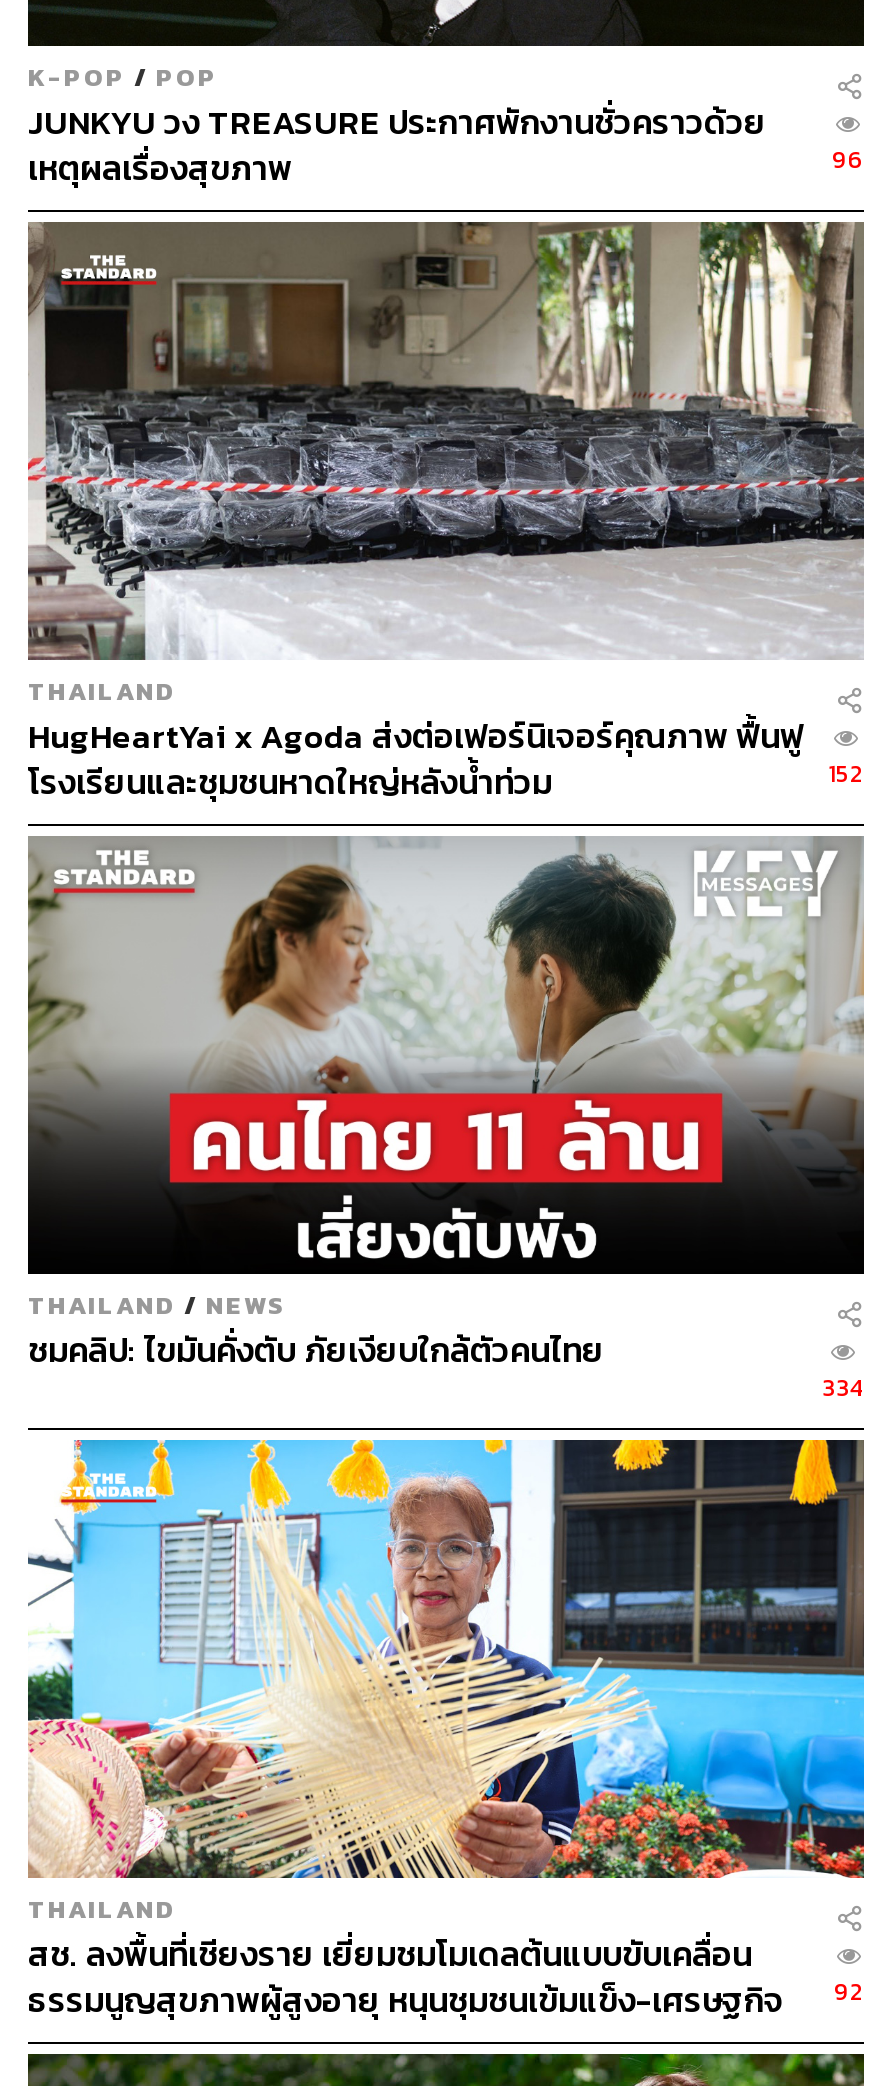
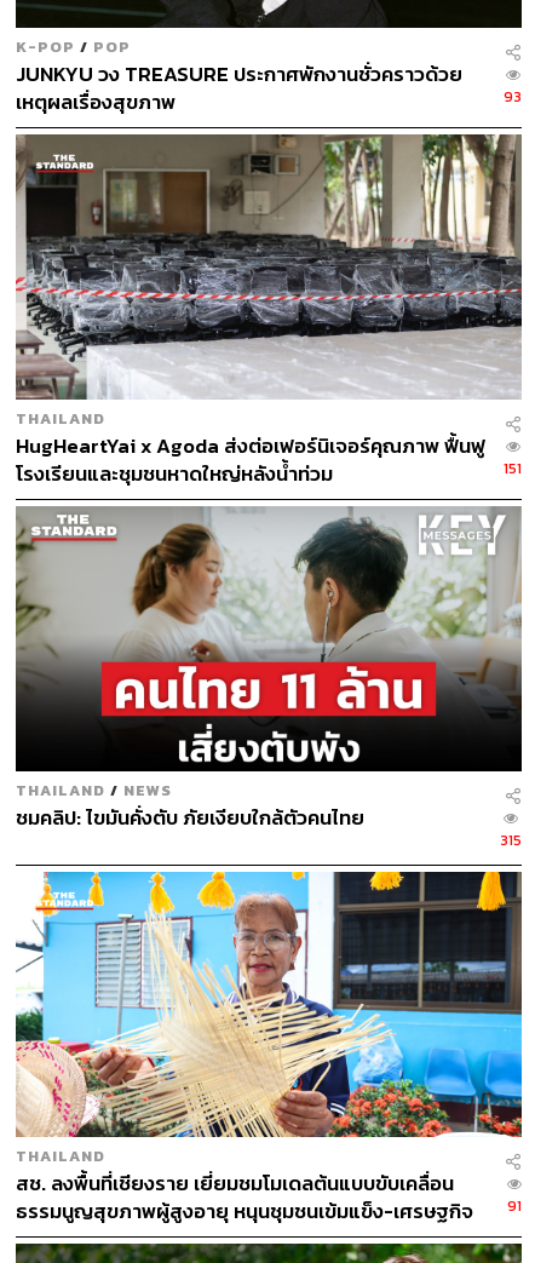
- 96
+ 93

- 152
+ 151

- 334
+ 315

- 92
+ 91
